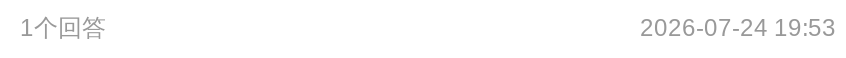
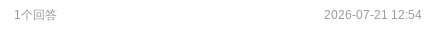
- 2026-07-24 19:53
+ 2026-07-21 12:54
